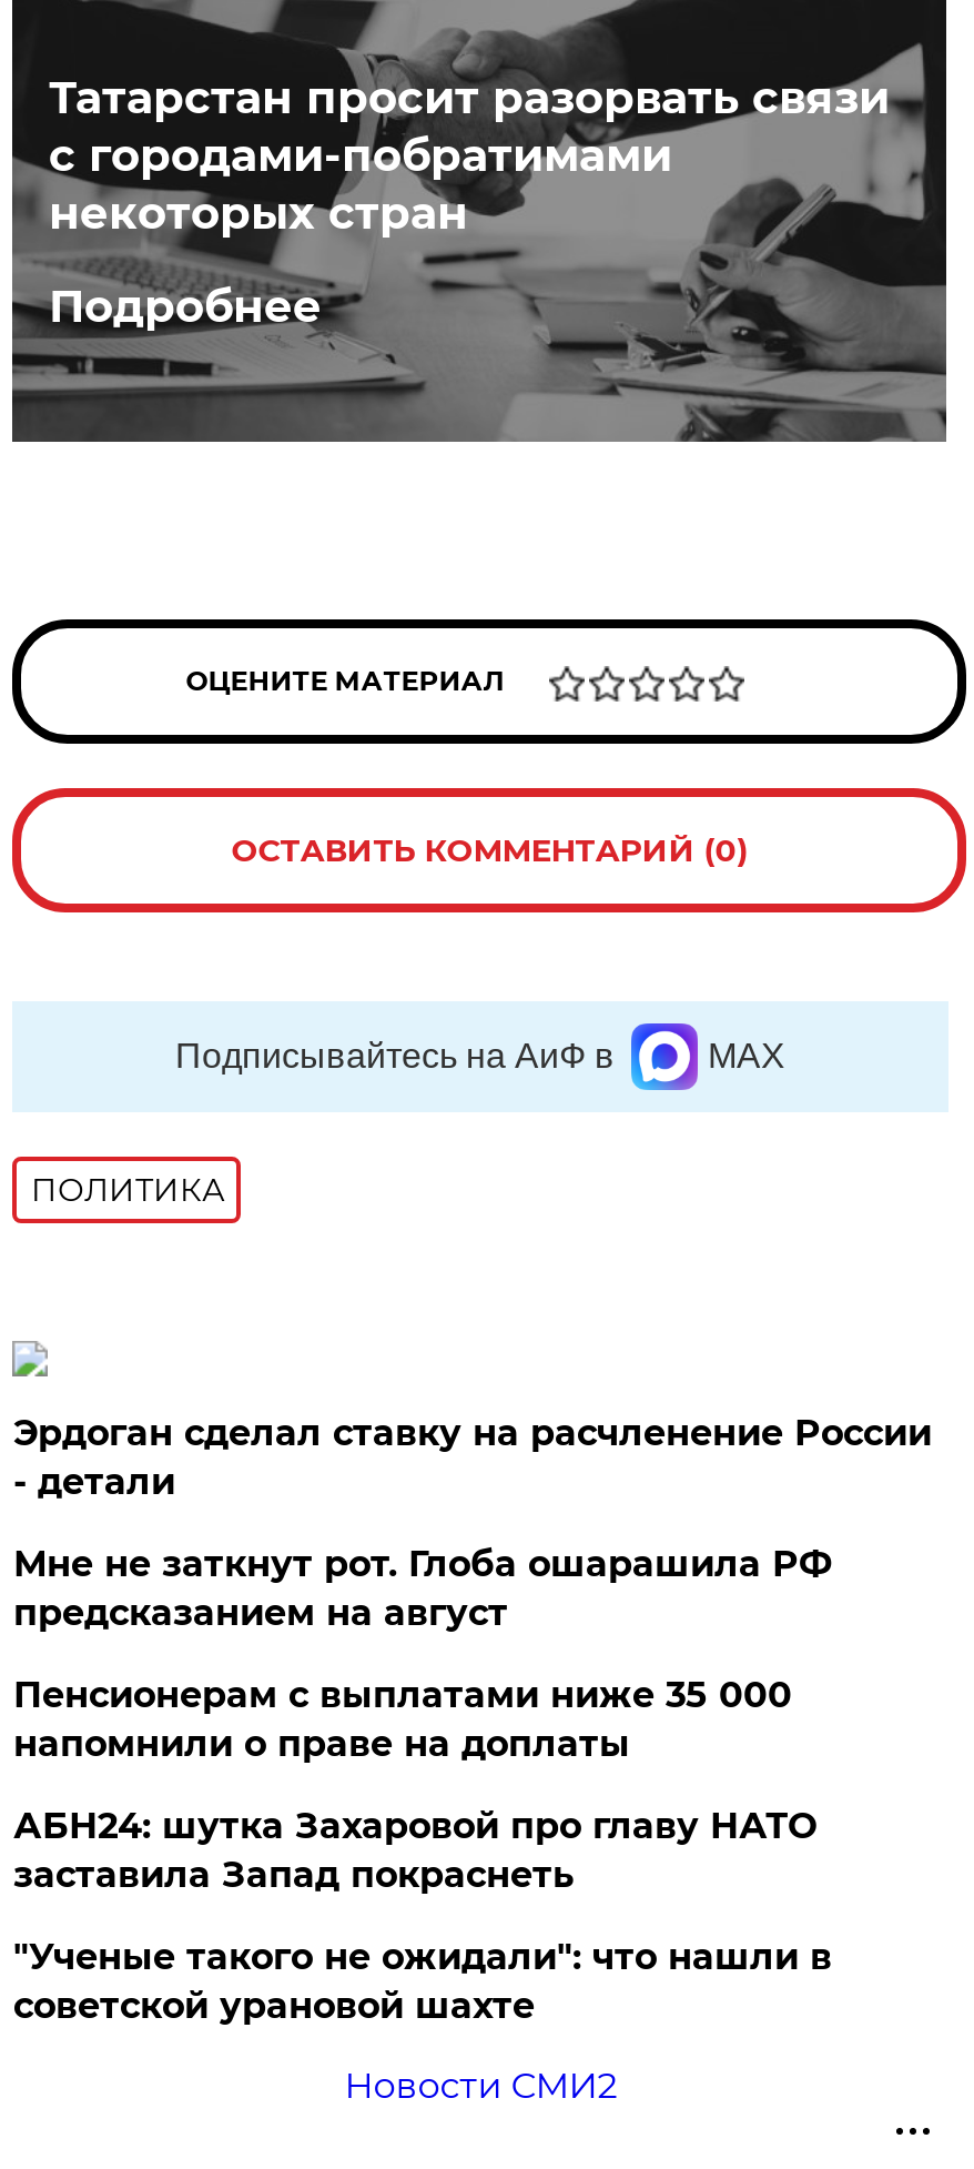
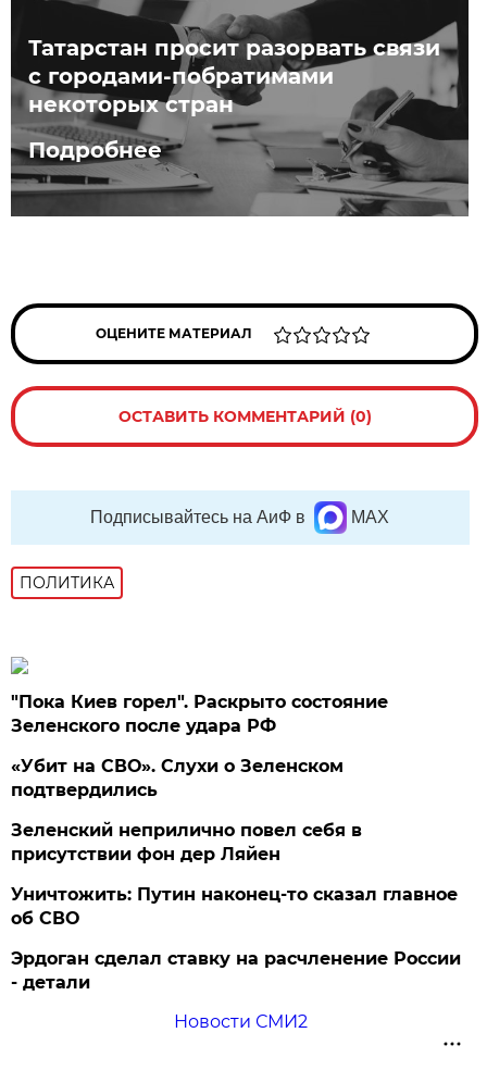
+ "Пока Киев горел". Раскрыто состояние
+ Зеленского после удара РФ
+ «Убит на СВО». Слухи о Зеленском
+ подтвердились
+ Зеленский неприлично повел cебя в
+ присутствии фон дер Ляйен
+ Уничтожить: Путин наконец-то сказал главное
+ об СВО

moved down: Эрдоган сделал ставку на расчленение России | - детали

- Мне не заткнут рот. Глоба ошарашила РФ
- предсказанием на август
- Пенсионерам с выплатами ниже 35 000
- напомнили о праве на доплаты
- АБН24: шутка Захаровой про главу НАТО
- заставила Запад покраснеть
- "Ученые такого не ожидали": что нашли в
- советской урановой шахте
